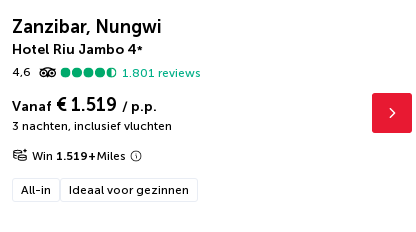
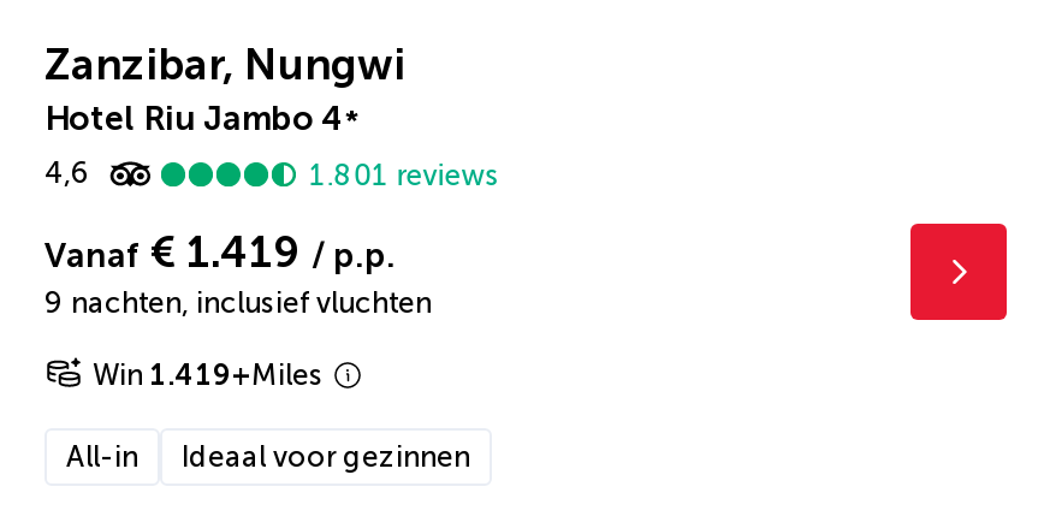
- Vanaf € 1.519 / p.p.
+ Vanaf € 1.419 / p.p.

- 3 nachten, inclusief vluchten
+ 9 nachten, inclusief vluchten

- Win 1.519+Miles
+ Win 1.419+Miles
